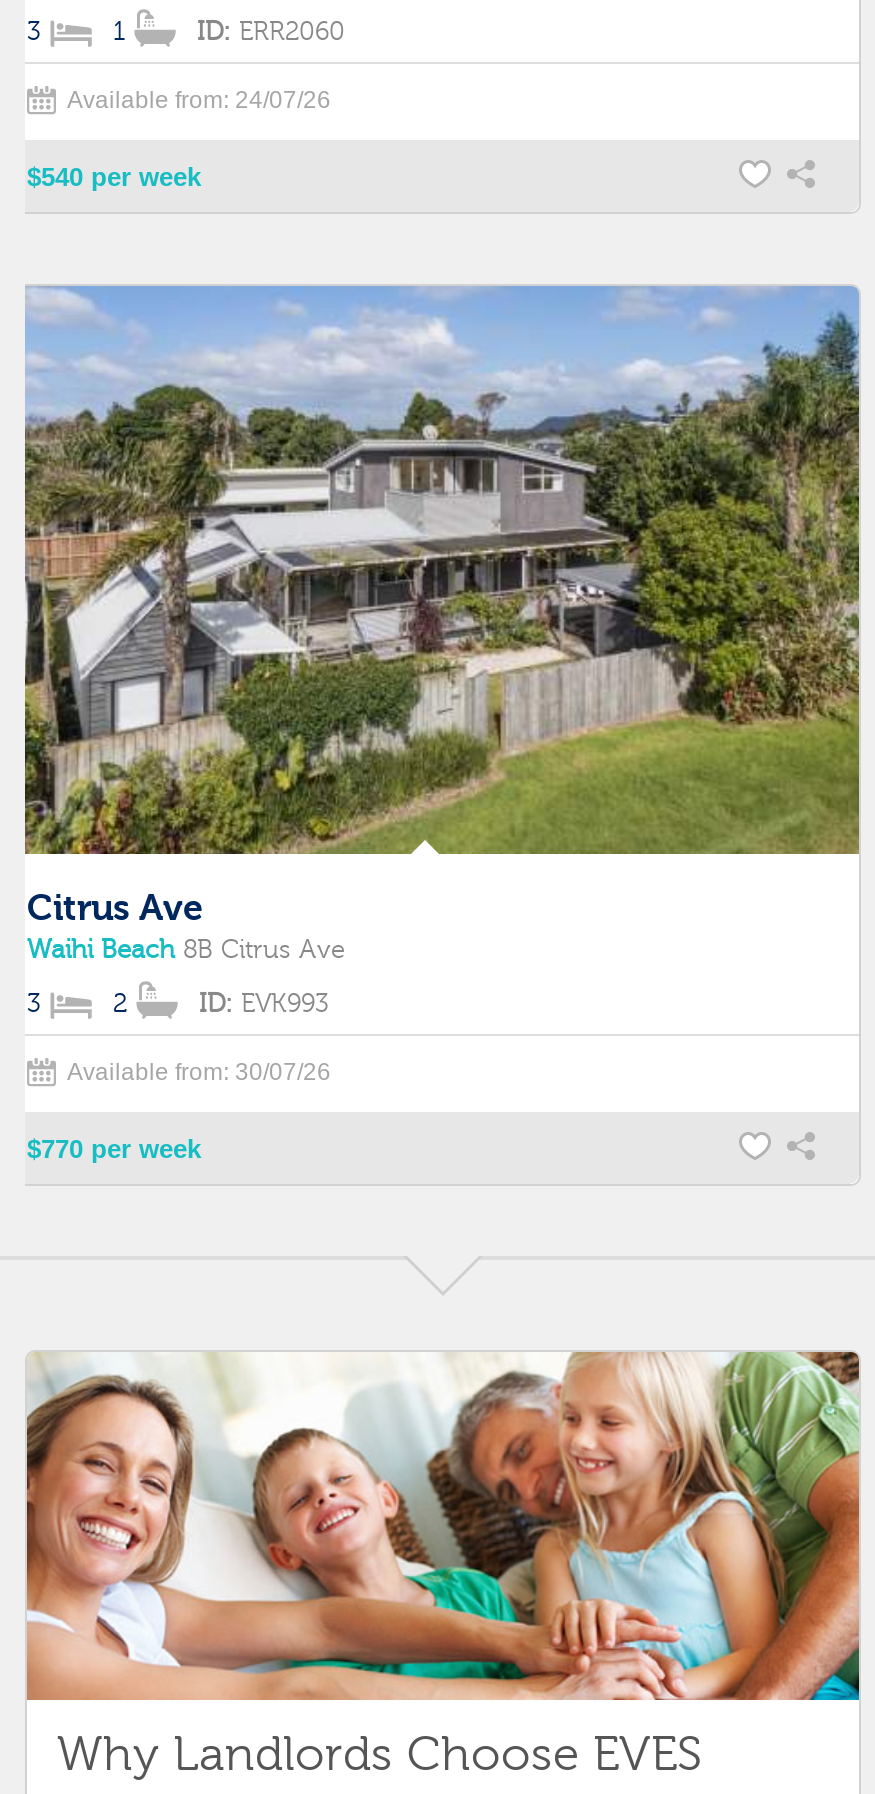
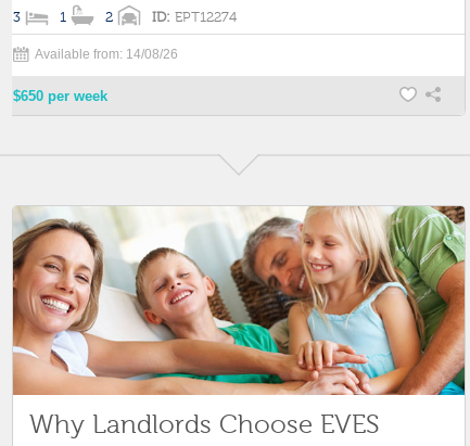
- ID: ERR2060
- Available from: 24/07/26
- $540 per week

- [image]
- Citrus Ave
- Waihi Beach 8B Citrus Ave
- 3

- ID: EVK993
+ ID: EPT12274

- Available from: 30/07/26
+ Available from: 14/08/26

- $770 per week
+ $650 per week
